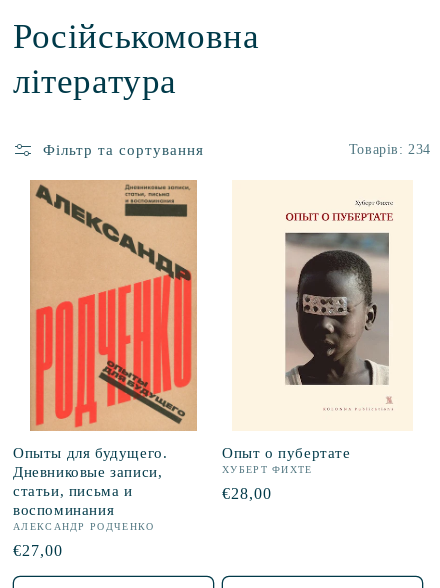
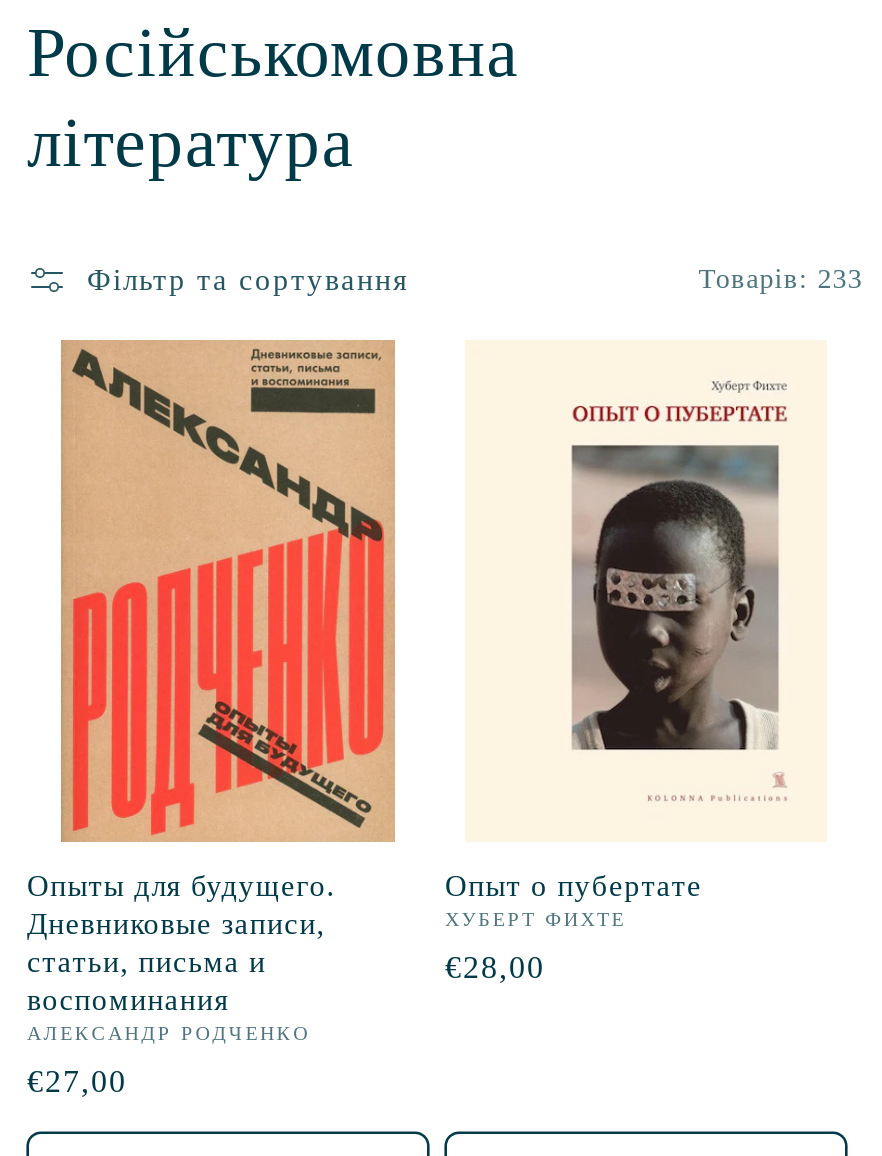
- Товарів: 234
+ Товарів: 233
